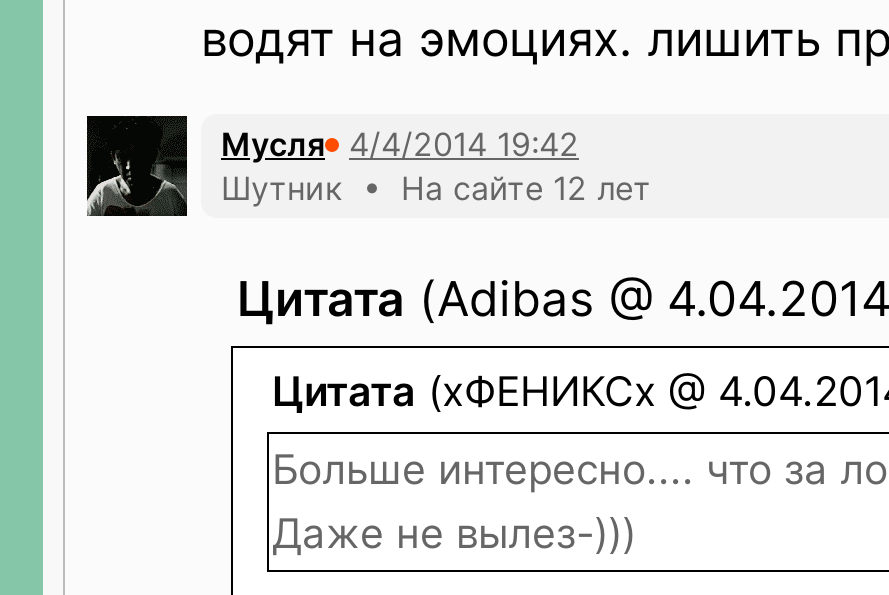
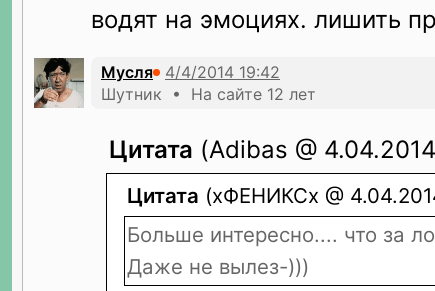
- [image]
+ [image]
